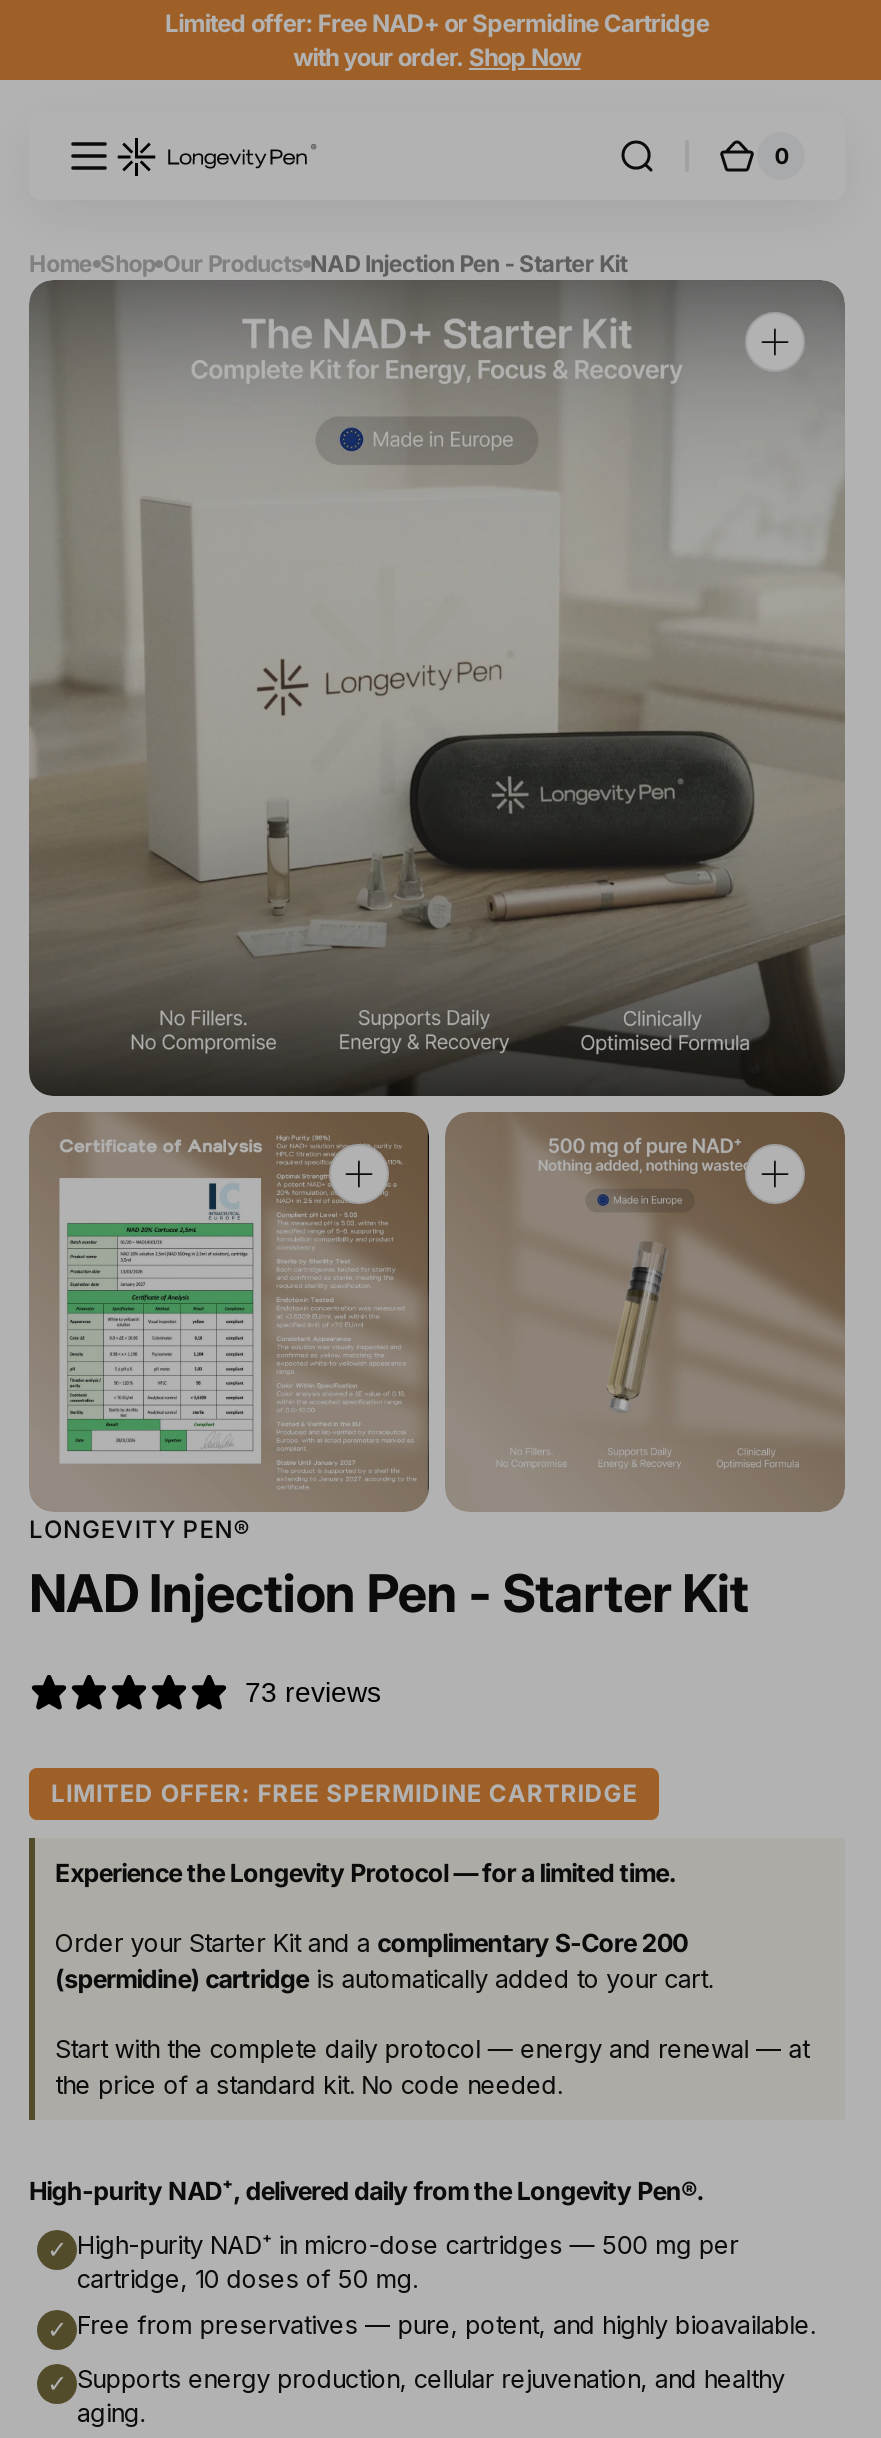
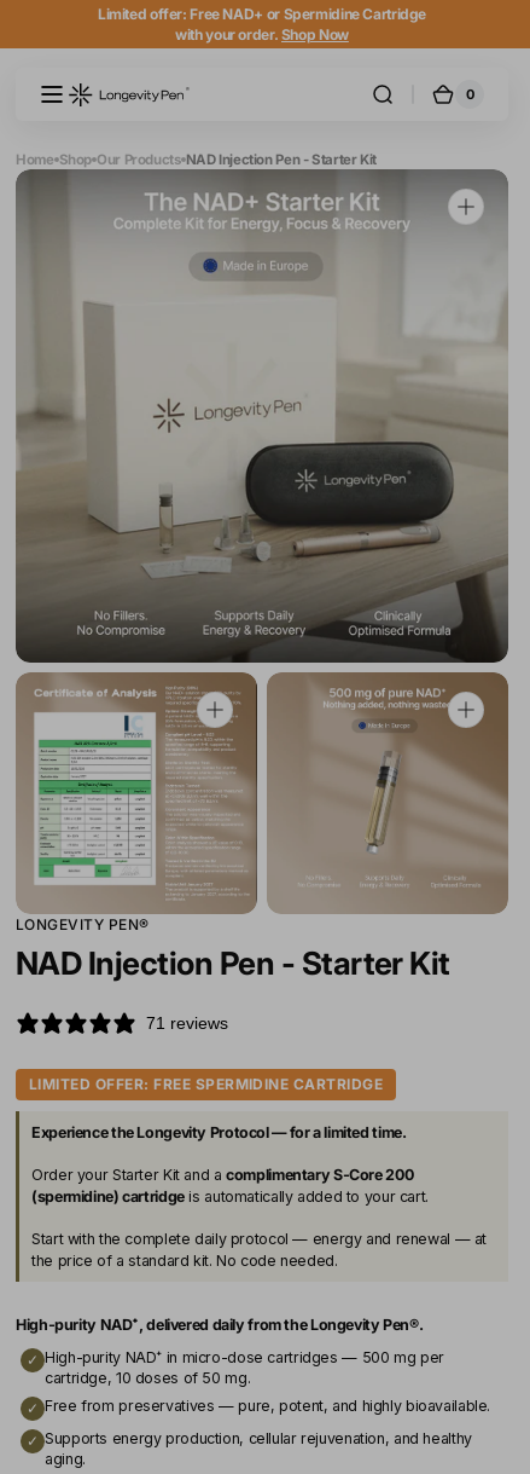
- 73 reviews
+ 71 reviews
